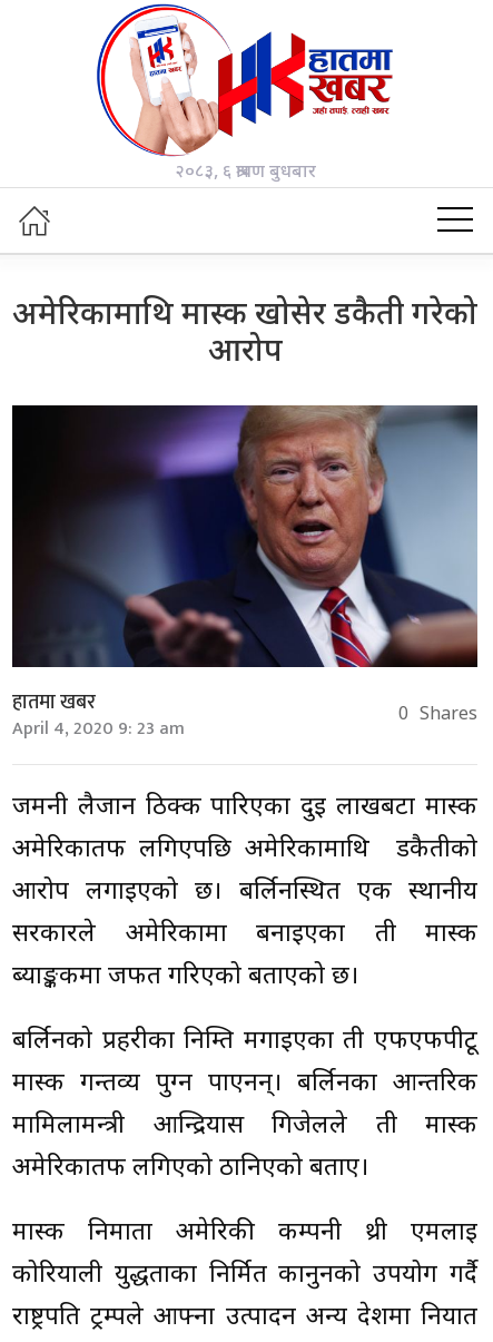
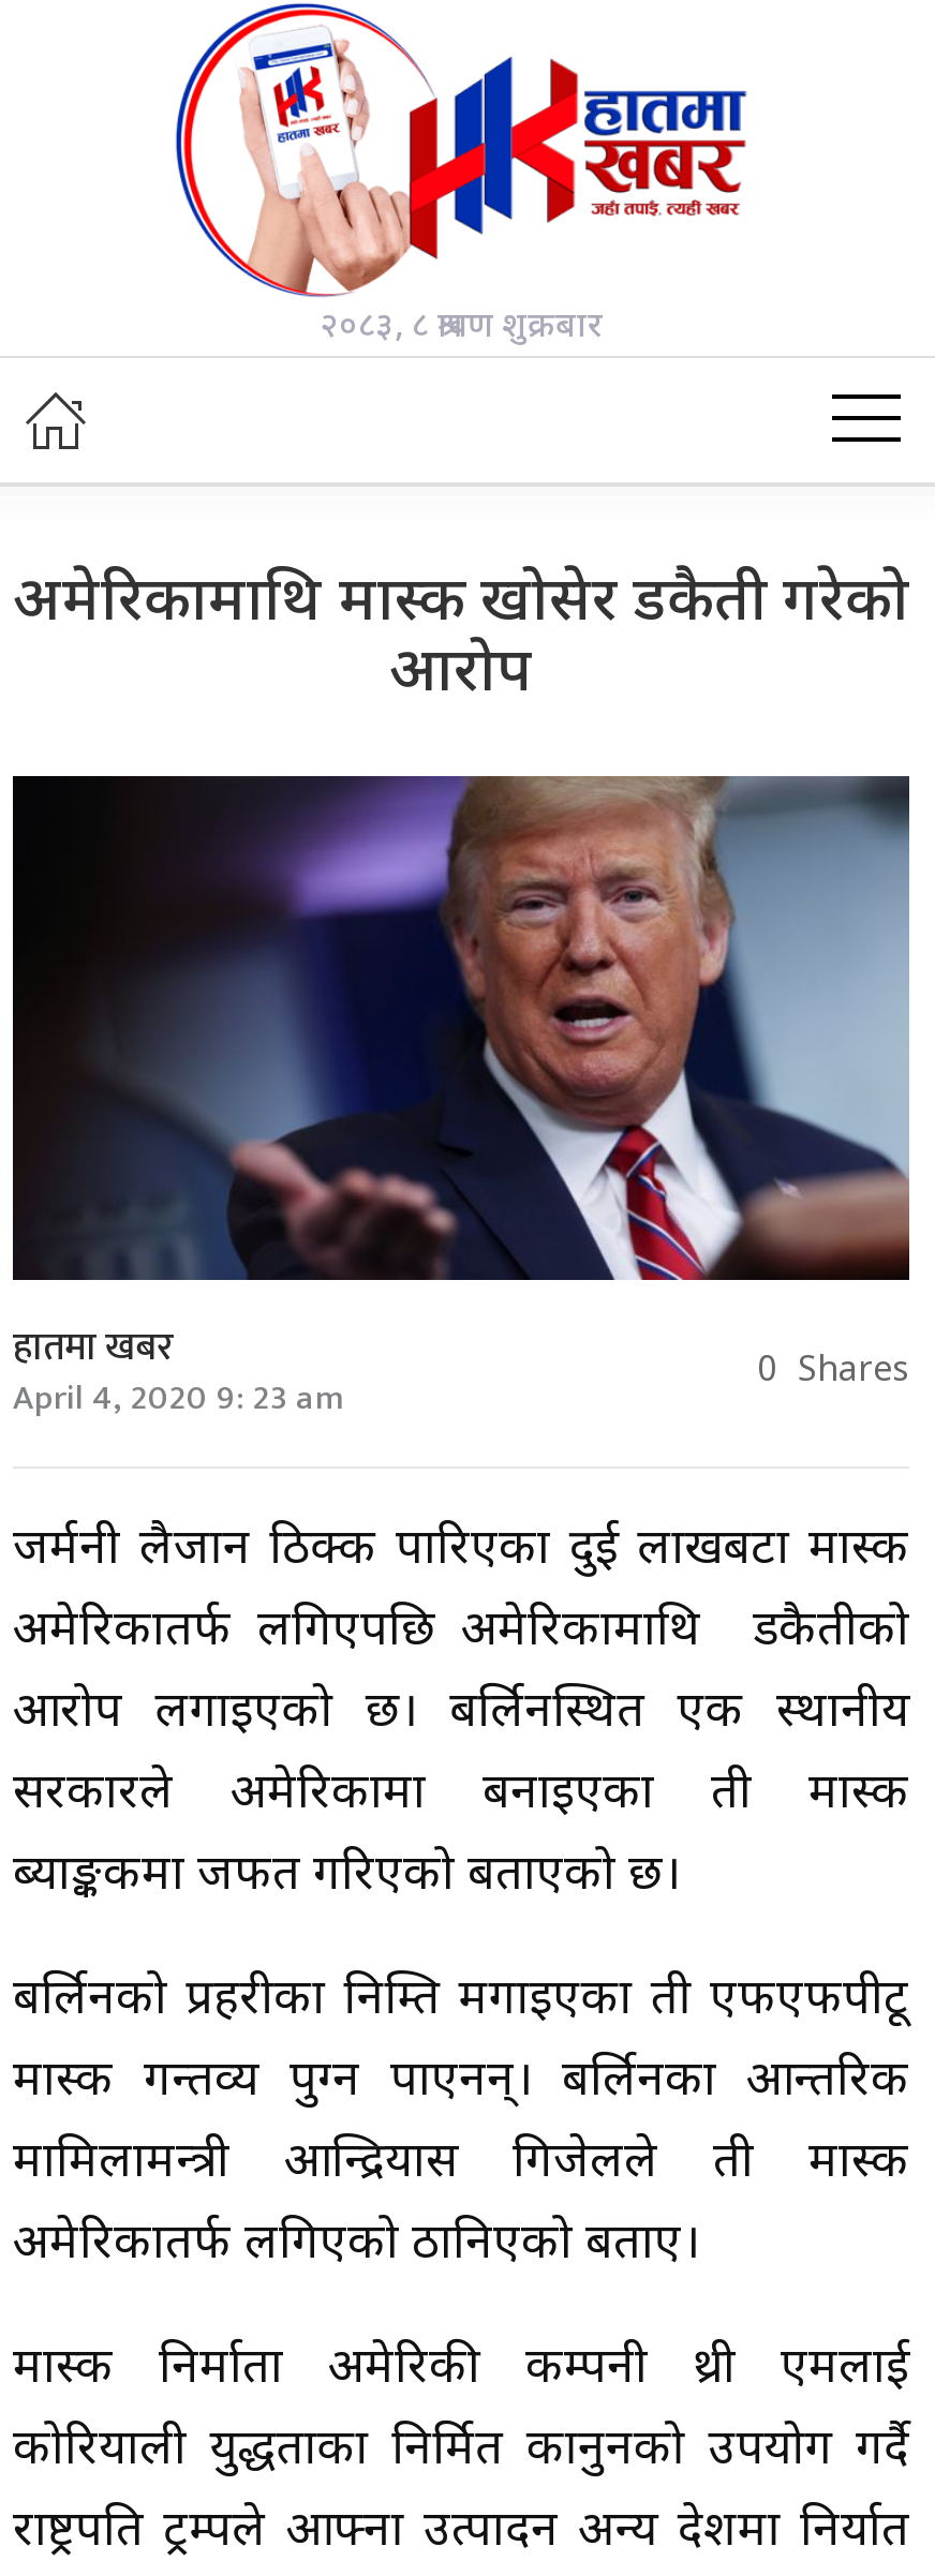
- २०८३, ६ श्रावण बुधबार
+ २०८३, ८ श्रावण शुक्रबार
